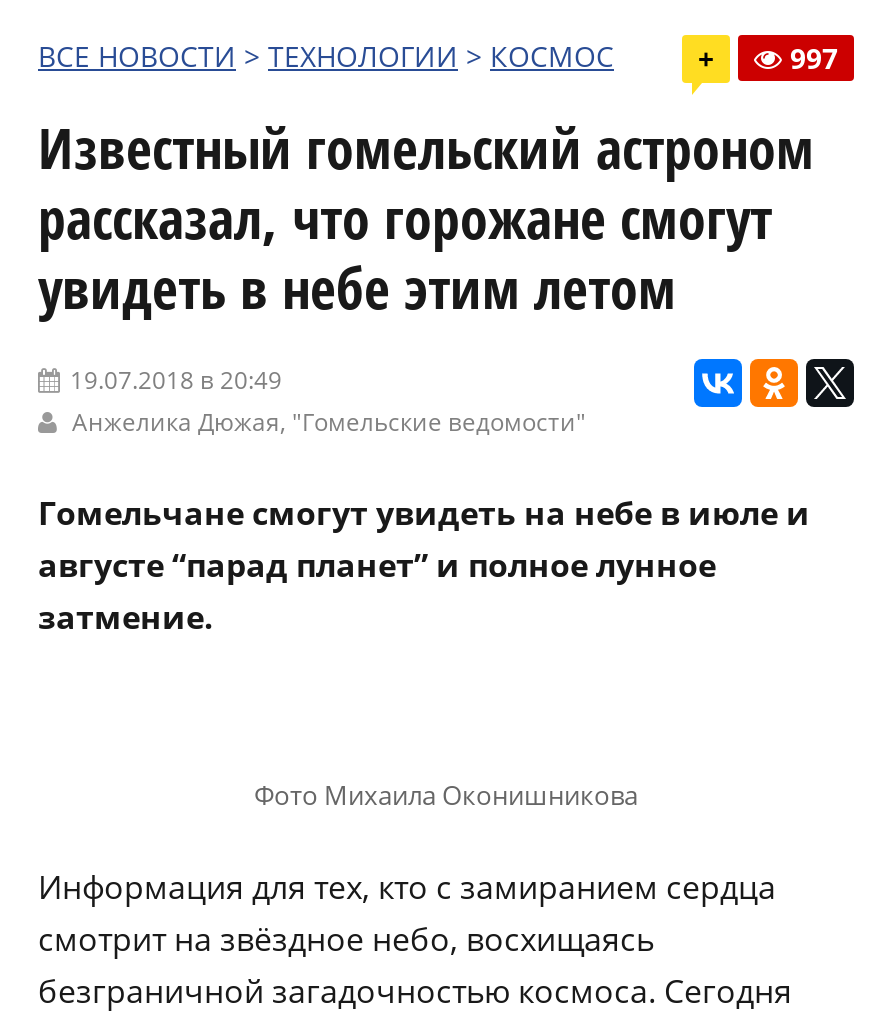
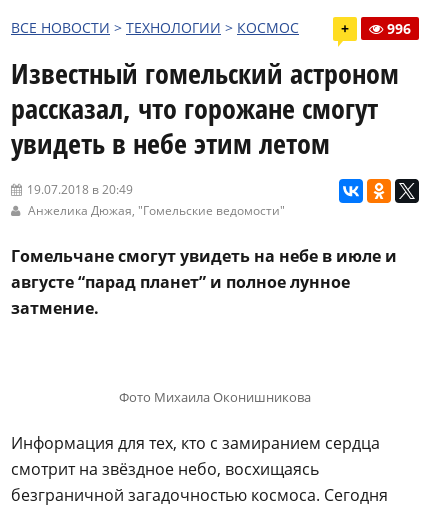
- 997
+ 996
